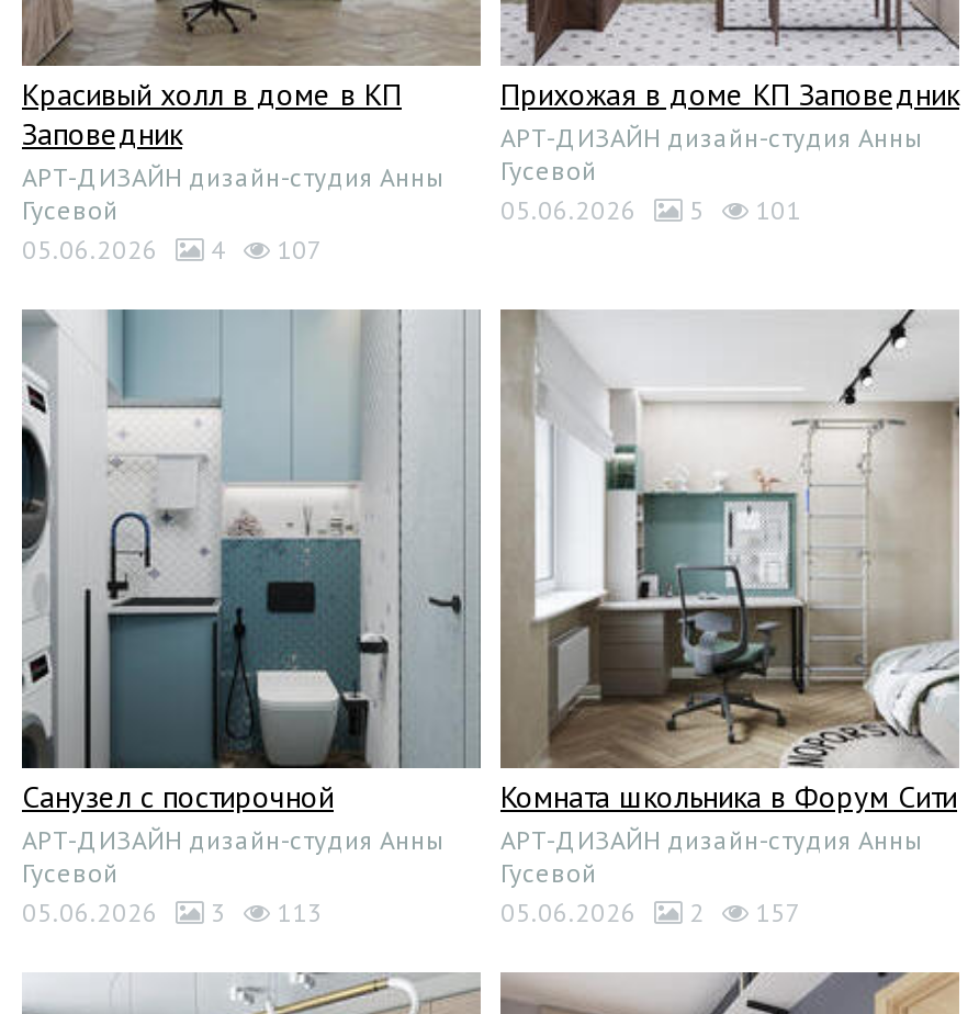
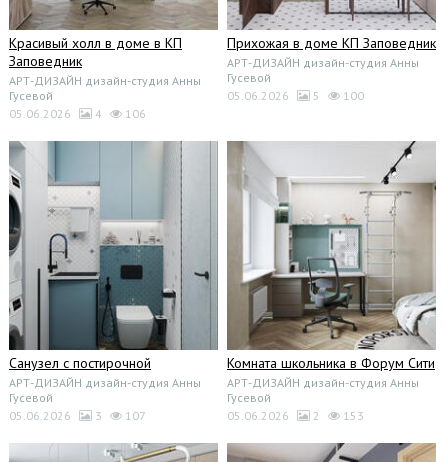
- 05.06.2026 5 101
+ 05.06.2026 5 100

- 05.06.2026 4 107
+ 05.06.2026 4 106

- 05.06.2026 3 113
+ 05.06.2026 3 107

- 05.06.2026 2 157
+ 05.06.2026 2 153
